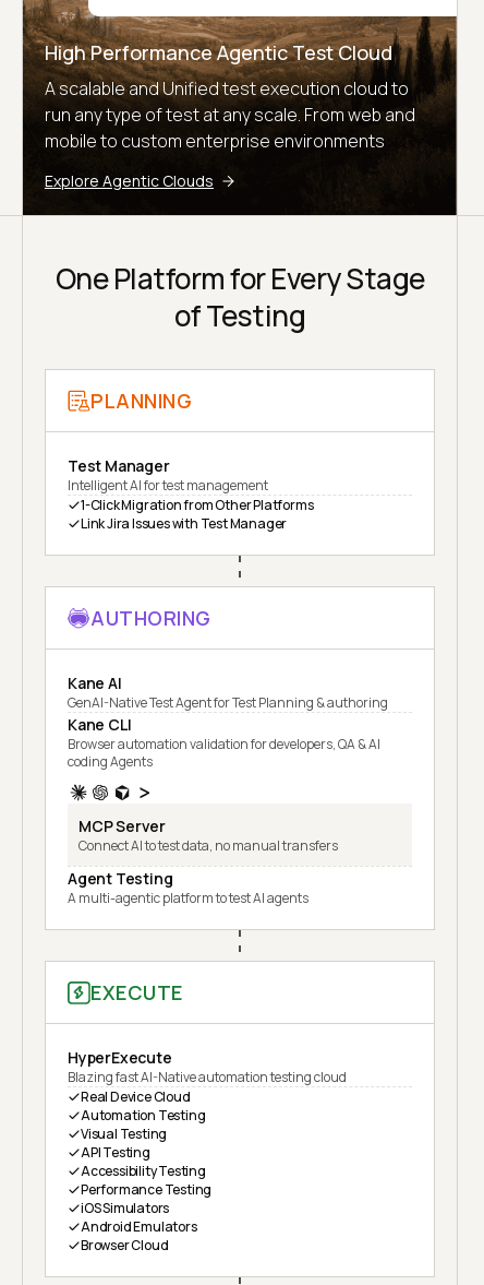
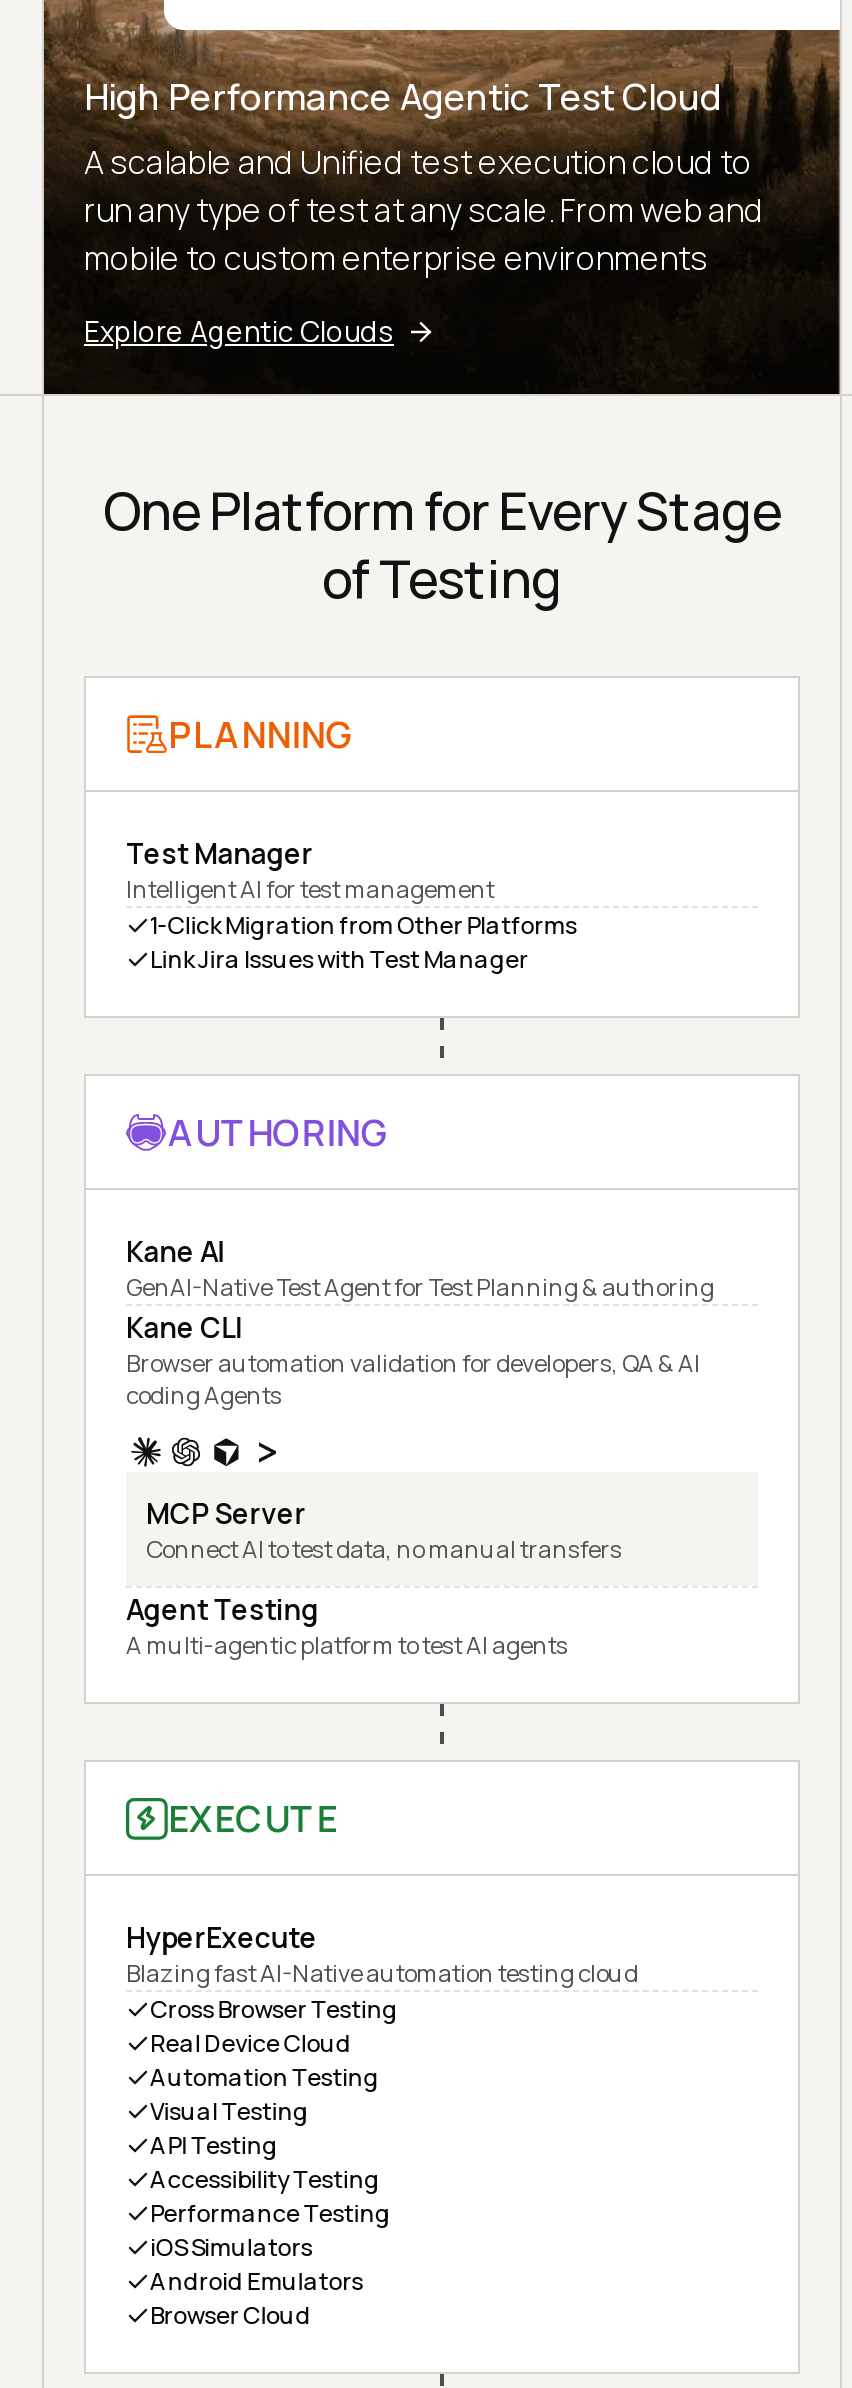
+ Cross Browser Testing
